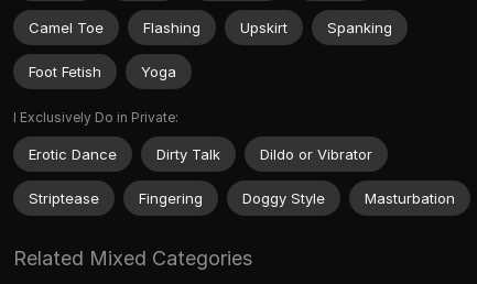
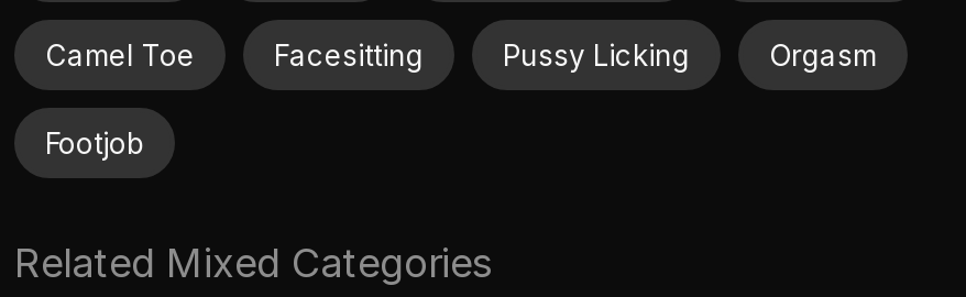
- Flashing
- Upskirt
- Spanking
- Foot Fetish
- Yoga
- I Exclusively Do in Private:
- Erotic Dance
- Dirty Talk
- Dildo or Vibrator
- Striptease
- Fingering
- Doggy Style
- Masturbation
+ Facesitting
+ Pussy Licking
+ Orgasm
+ Footjob
